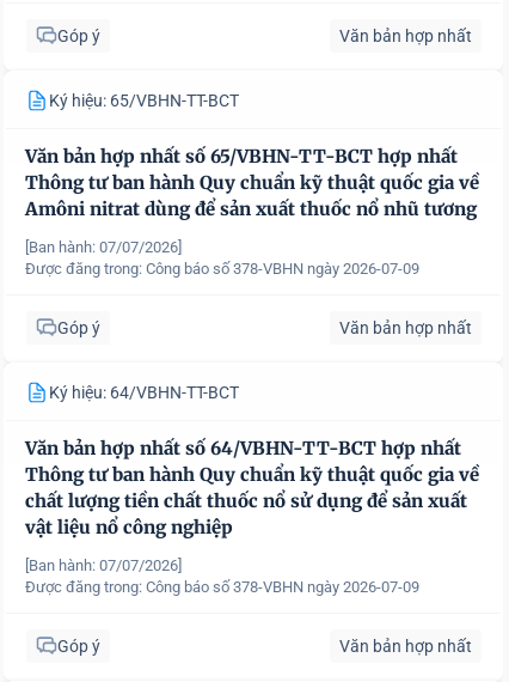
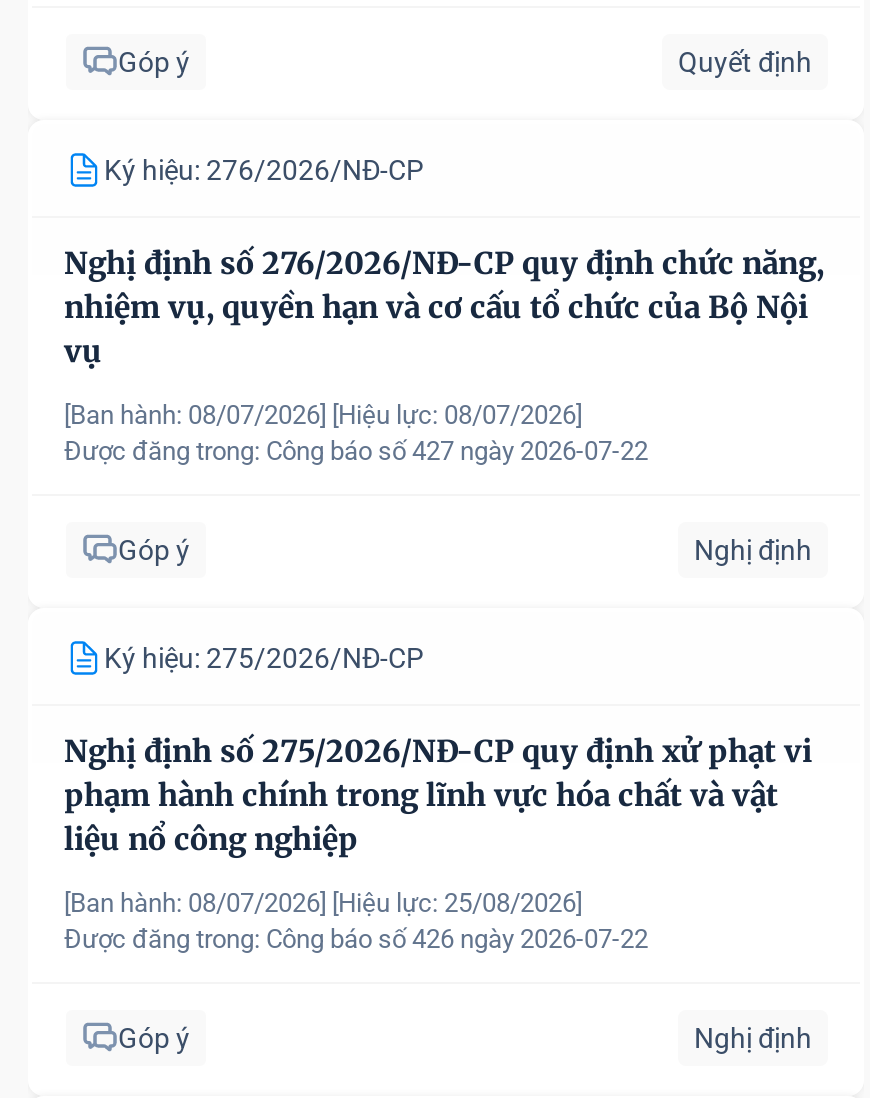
- Văn bản hợp nhất
+ Quyết định

- Ký hiệu: 65/VBHN-TT-BCT
+ Ký hiệu: 276/2026/NĐ-CP

- Văn bản hợp nhất số 65/VBHN-TT-BCT hợp nhất
- Thông tư ban hành Quy chuẩn kỹ thuật quốc gia về
- Amôni nitrat dùng để sản xuất thuốc nổ nhũ tương
+ Nghị định số 276/2026/NĐ-CP quy định chức năng,
+ nhiệm vụ, quyền hạn và cơ cấu tổ chức của Bộ Nội
+ vụ

- [Ban hành: 07/07/2026]
- Được đăng trong: Công báo số 378-VBHN ngày 2026-07-09
+ [Ban hành: 08/07/2026] [Hiệu lực: 08/07/2026]
+ Được đăng trong: Công báo số 427 ngày 2026-07-22

- Văn bản hợp nhất
+ Nghị định

- Ký hiệu: 64/VBHN-TT-BCT
+ Ký hiệu: 275/2026/NĐ-CP

- Văn bản hợp nhất số 64/VBHN-TT-BCT hợp nhất
- Thông tư ban hành Quy chuẩn kỹ thuật quốc gia về
- chất lượng tiền chất thuốc nổ sử dụng để sản xuất
- vật liệu nổ công nghiệp
+ Nghị định số 275/2026/NĐ-CP quy định xử phạt vi
+ phạm hành chính trong lĩnh vực hóa chất và vật
+ liệu nổ công nghiệp

- [Ban hành: 07/07/2026]
- Được đăng trong: Công báo số 378-VBHN ngày 2026-07-09
+ [Ban hành: 08/07/2026] [Hiệu lực: 25/08/2026]
+ Được đăng trong: Công báo số 426 ngày 2026-07-22

- Văn bản hợp nhất
+ Nghị định
